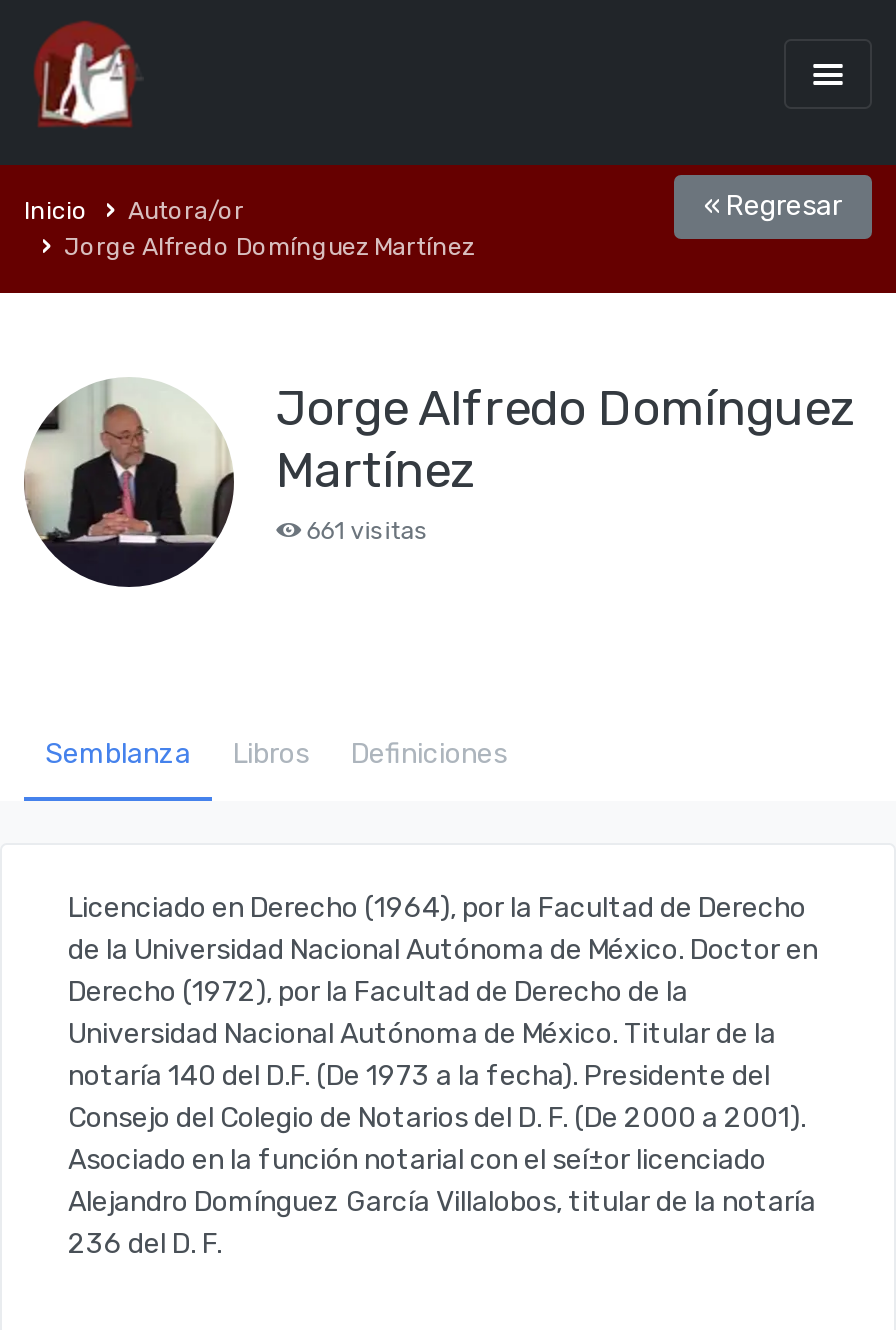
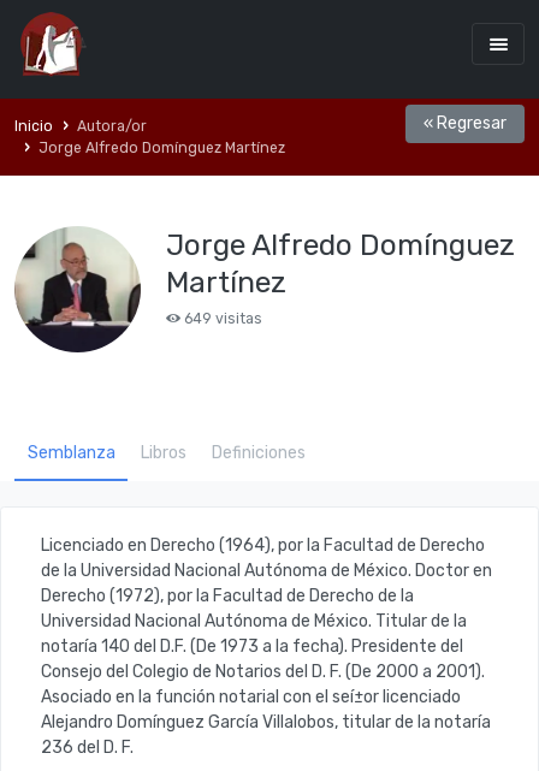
- 661 visitas
+ 649 visitas
